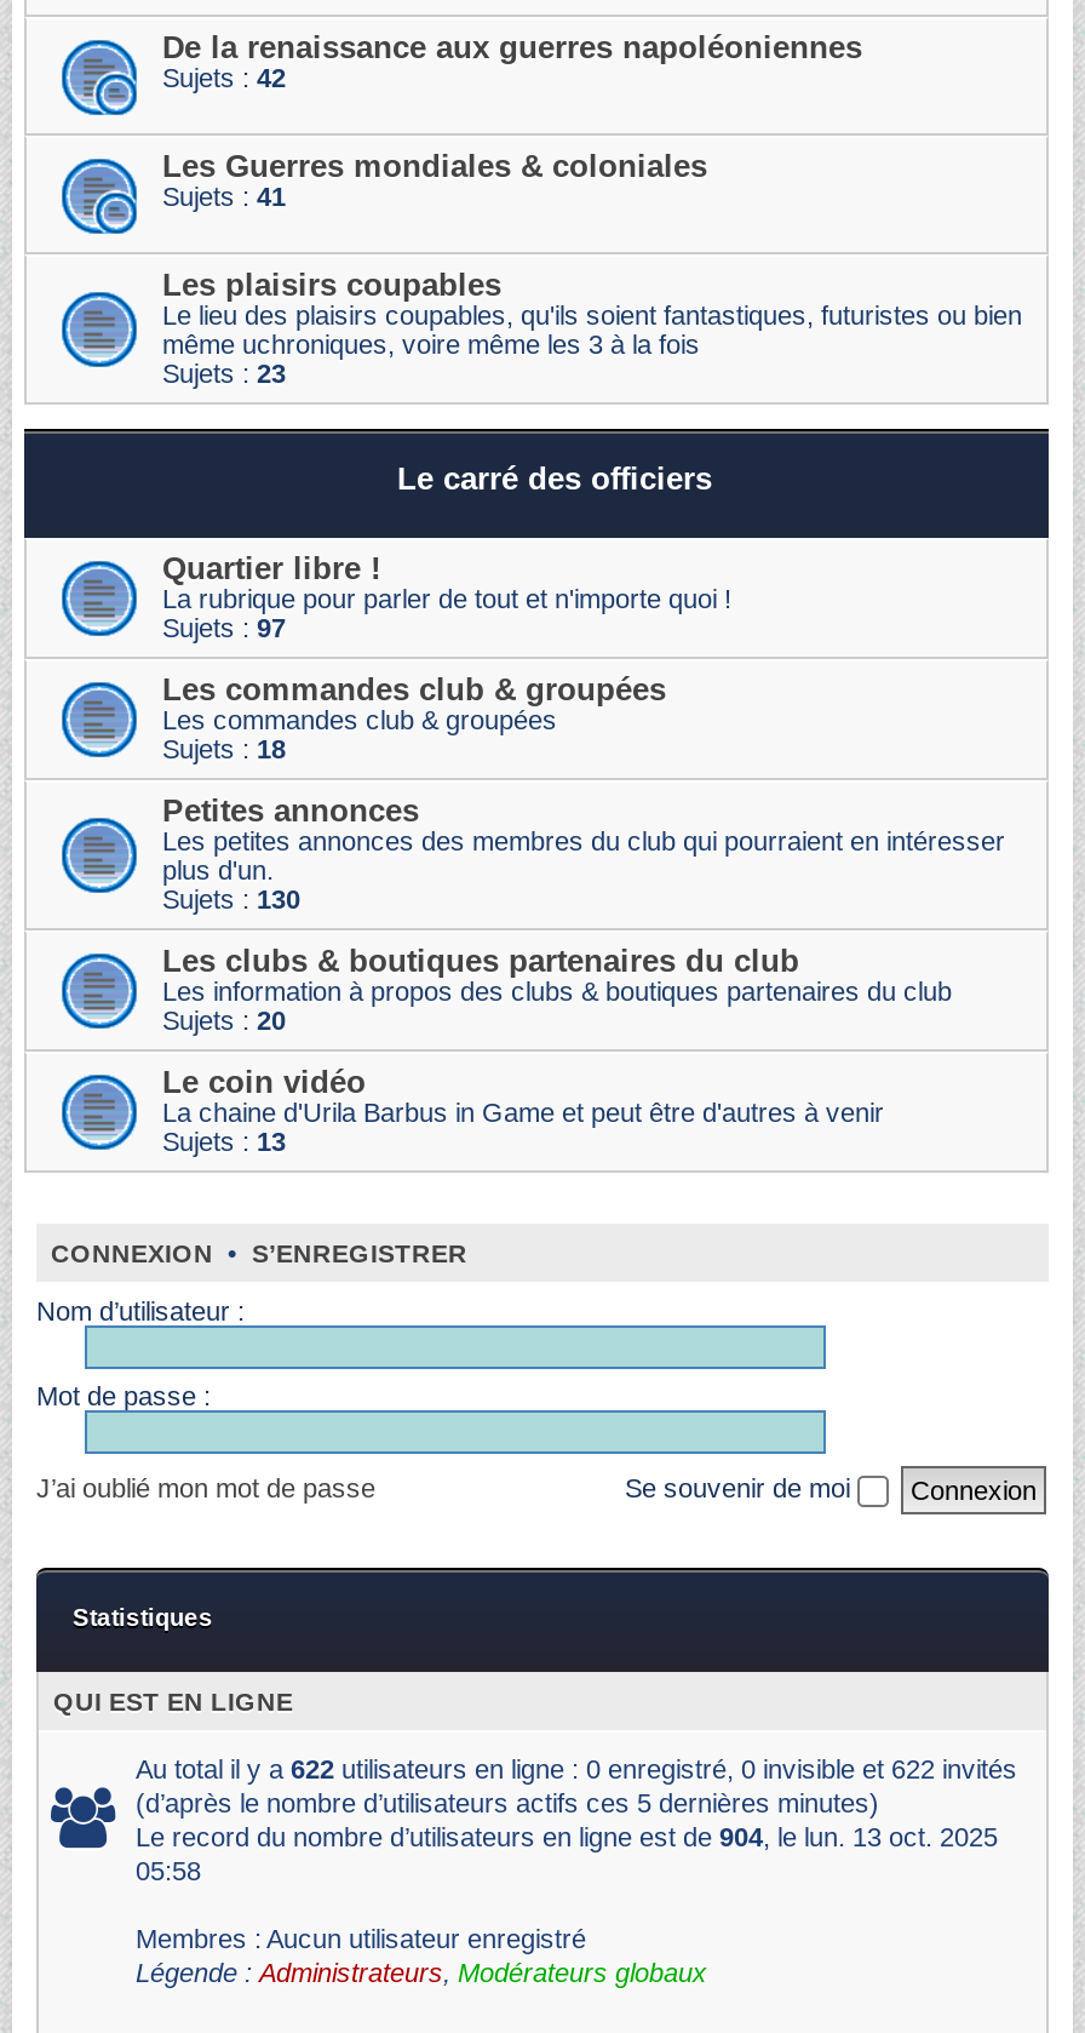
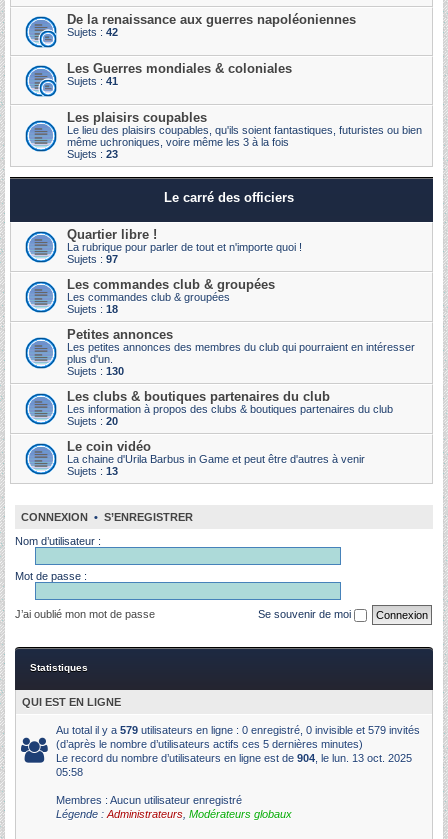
- Au total il y a 622 utilisateurs en ligne : 0 enregistré, 0 invisible et 622 invités
+ Au total il y a 579 utilisateurs en ligne : 0 enregistré, 0 invisible et 579 invités
